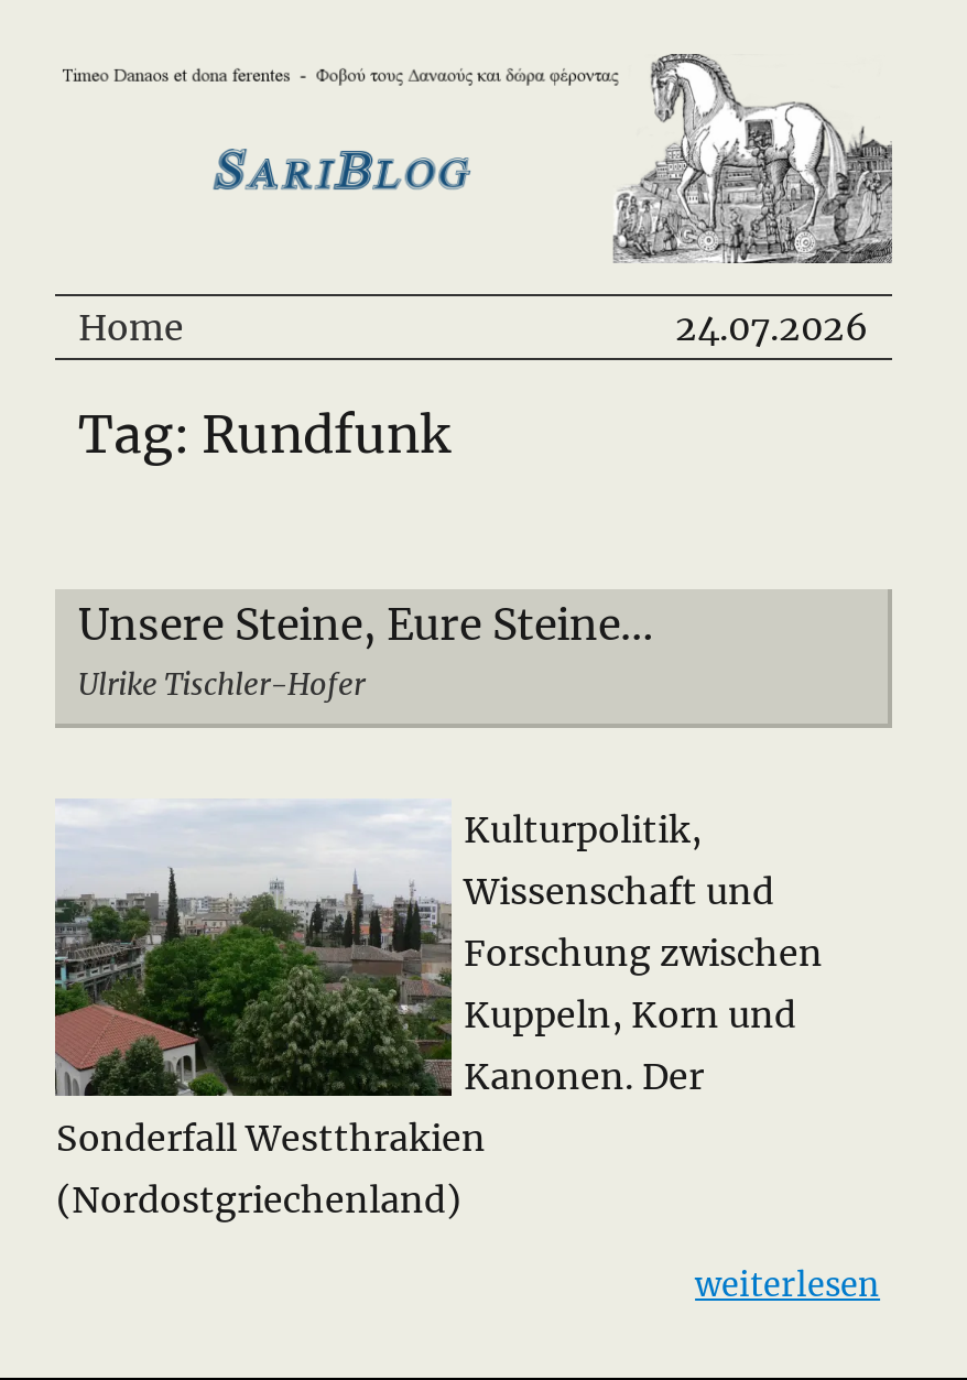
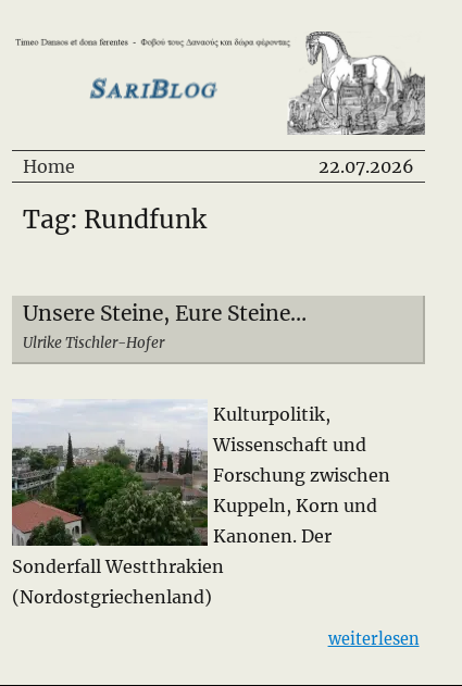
- 24.07.2026
+ 22.07.2026
